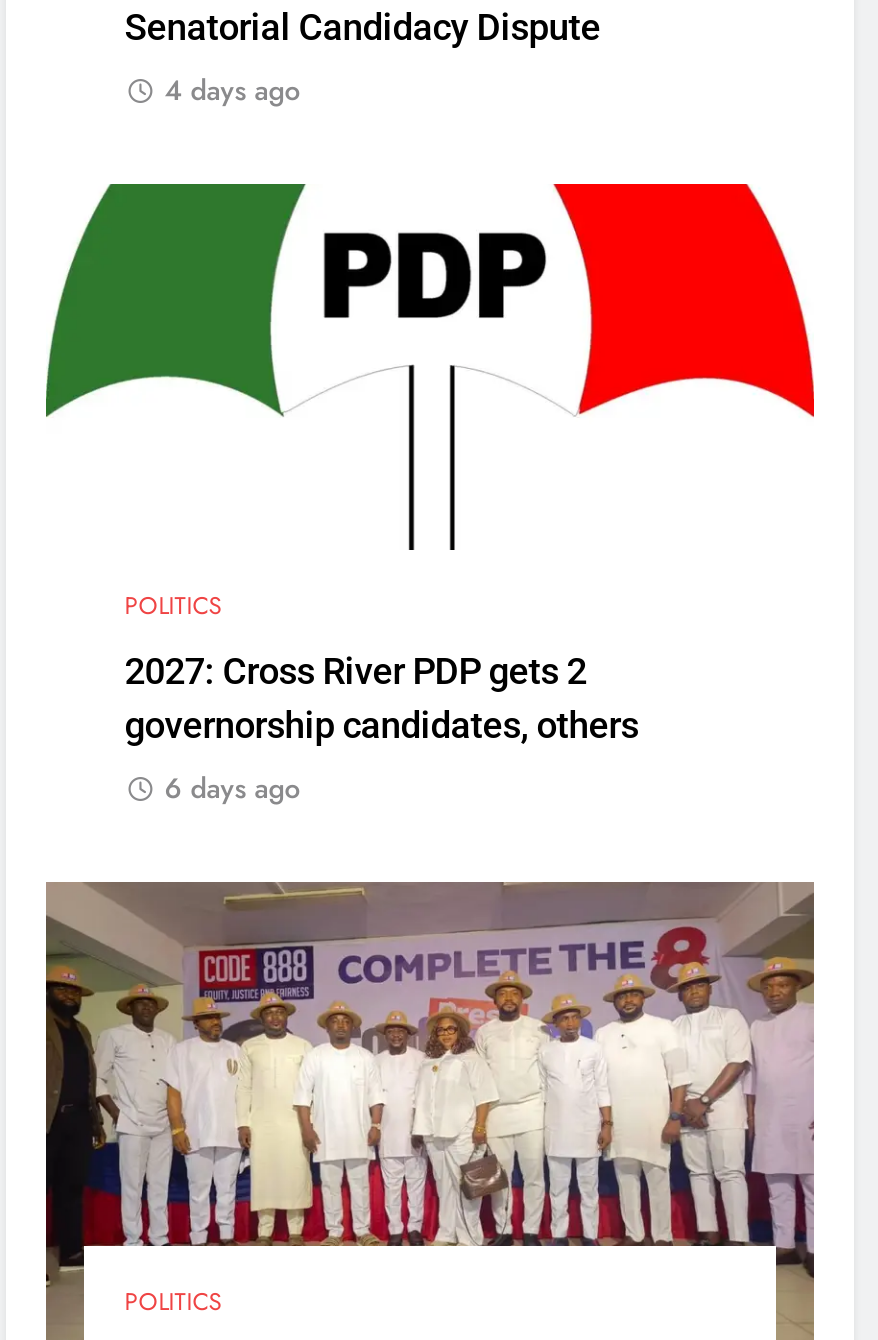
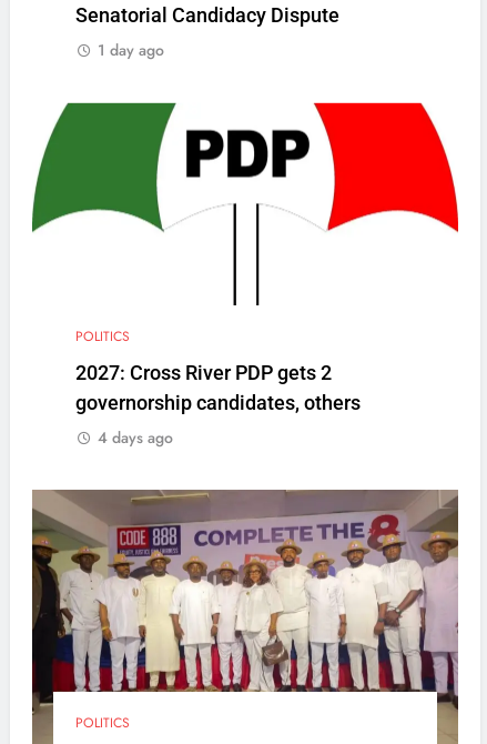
- 4 days ago
+ 1 day ago

- 6 days ago
+ 4 days ago
